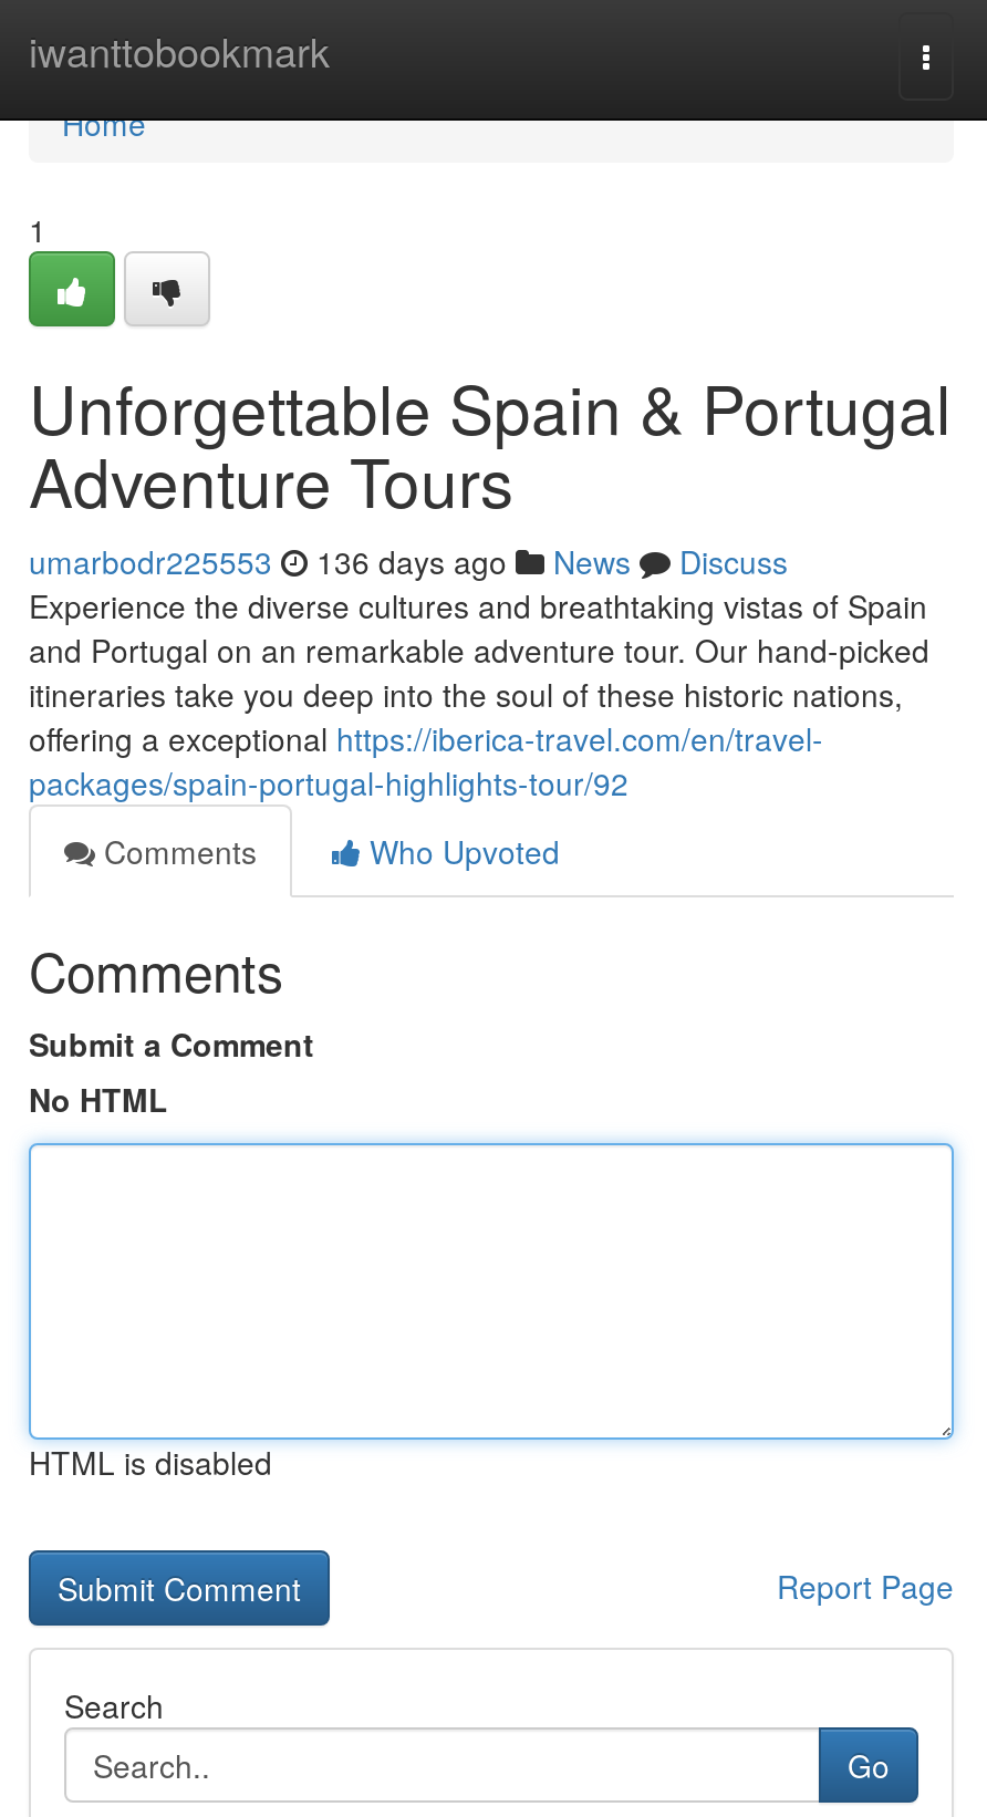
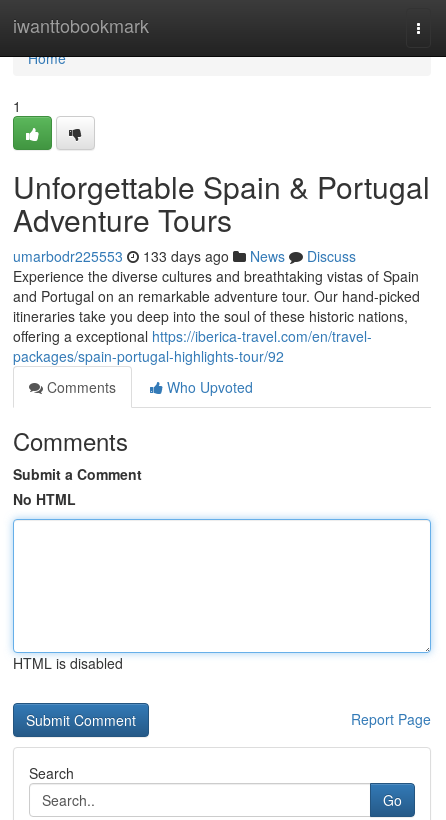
- umarbodr225553 136 days ago News Discuss
+ umarbodr225553 133 days ago News Discuss
